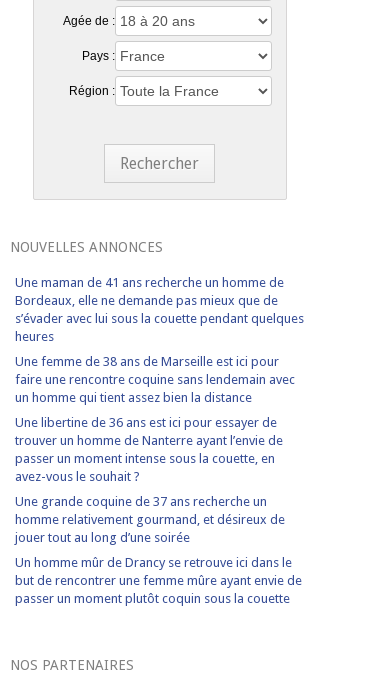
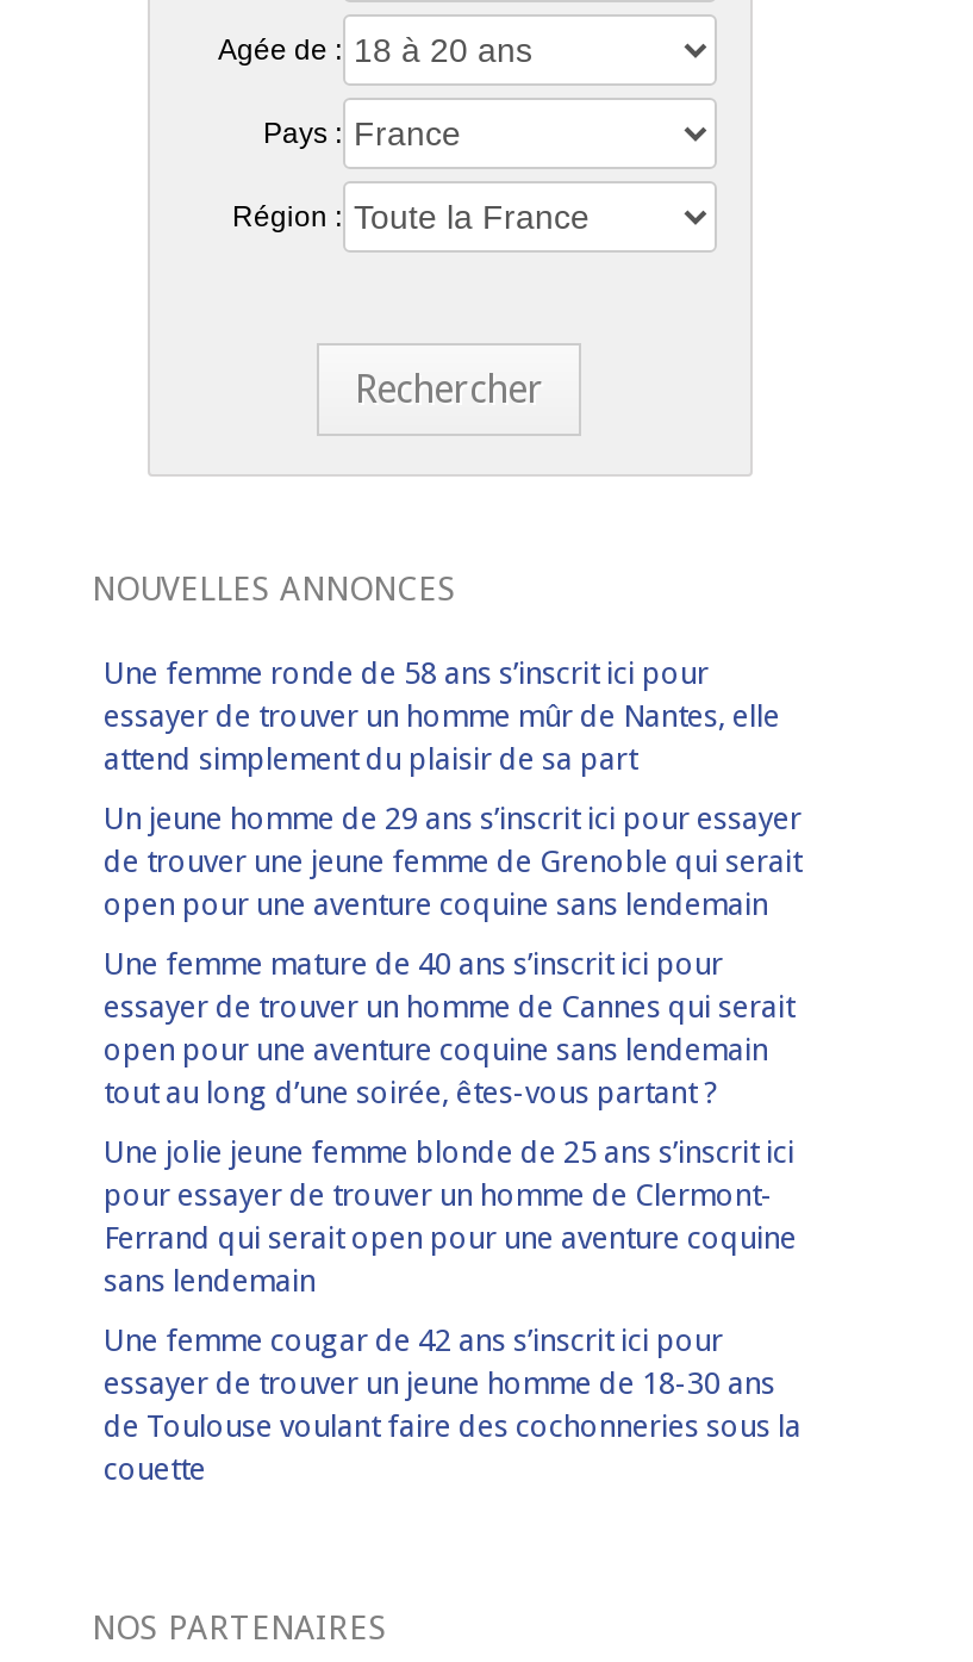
- Une maman de 41 ans recherche un homme de
- Bordeaux, elle ne demande pas mieux que de
- s’évader avec lui sous la couette pendant quelques
- heures
+ Une femme ronde de 58 ans s’inscrit ici pour
+ essayer de trouver un homme mûr de Nantes, elle
+ attend simplement du plaisir de sa part

- Une femme de 38 ans de Marseille est ici pour
- faire une rencontre coquine sans lendemain avec
- un homme qui tient assez bien la distance
+ Un jeune homme de 29 ans s’inscrit ici pour essayer
+ de trouver une jeune femme de Grenoble qui serait
+ open pour une aventure coquine sans lendemain

- Une libertine de 36 ans est ici pour essayer de
- trouver un homme de Nanterre ayant l’envie de
- passer un moment intense sous la couette, en
- avez-vous le souhait ?
+ Une femme mature de 40 ans s’inscrit ici pour
+ essayer de trouver un homme de Cannes qui serait
+ open pour une aventure coquine sans lendemain
+ tout au long d’une soirée, êtes-vous partant ?

- Une grande coquine de 37 ans recherche un
- homme relativement gourmand, et désireux de
- jouer tout au long d’une soirée
+ Une jolie jeune femme blonde de 25 ans s’inscrit ici
+ pour essayer de trouver un homme de Clermont-
+ Ferrand qui serait open pour une aventure coquine
+ sans lendemain

- Un homme mûr de Drancy se retrouve ici dans le
- but de rencontrer une femme mûre ayant envie de
- passer un moment plutôt coquin sous la couette
+ Une femme cougar de 42 ans s’inscrit ici pour
+ essayer de trouver un jeune homme de 18-30 ans
+ de Toulouse voulant faire des cochonneries sous la
+ couette
